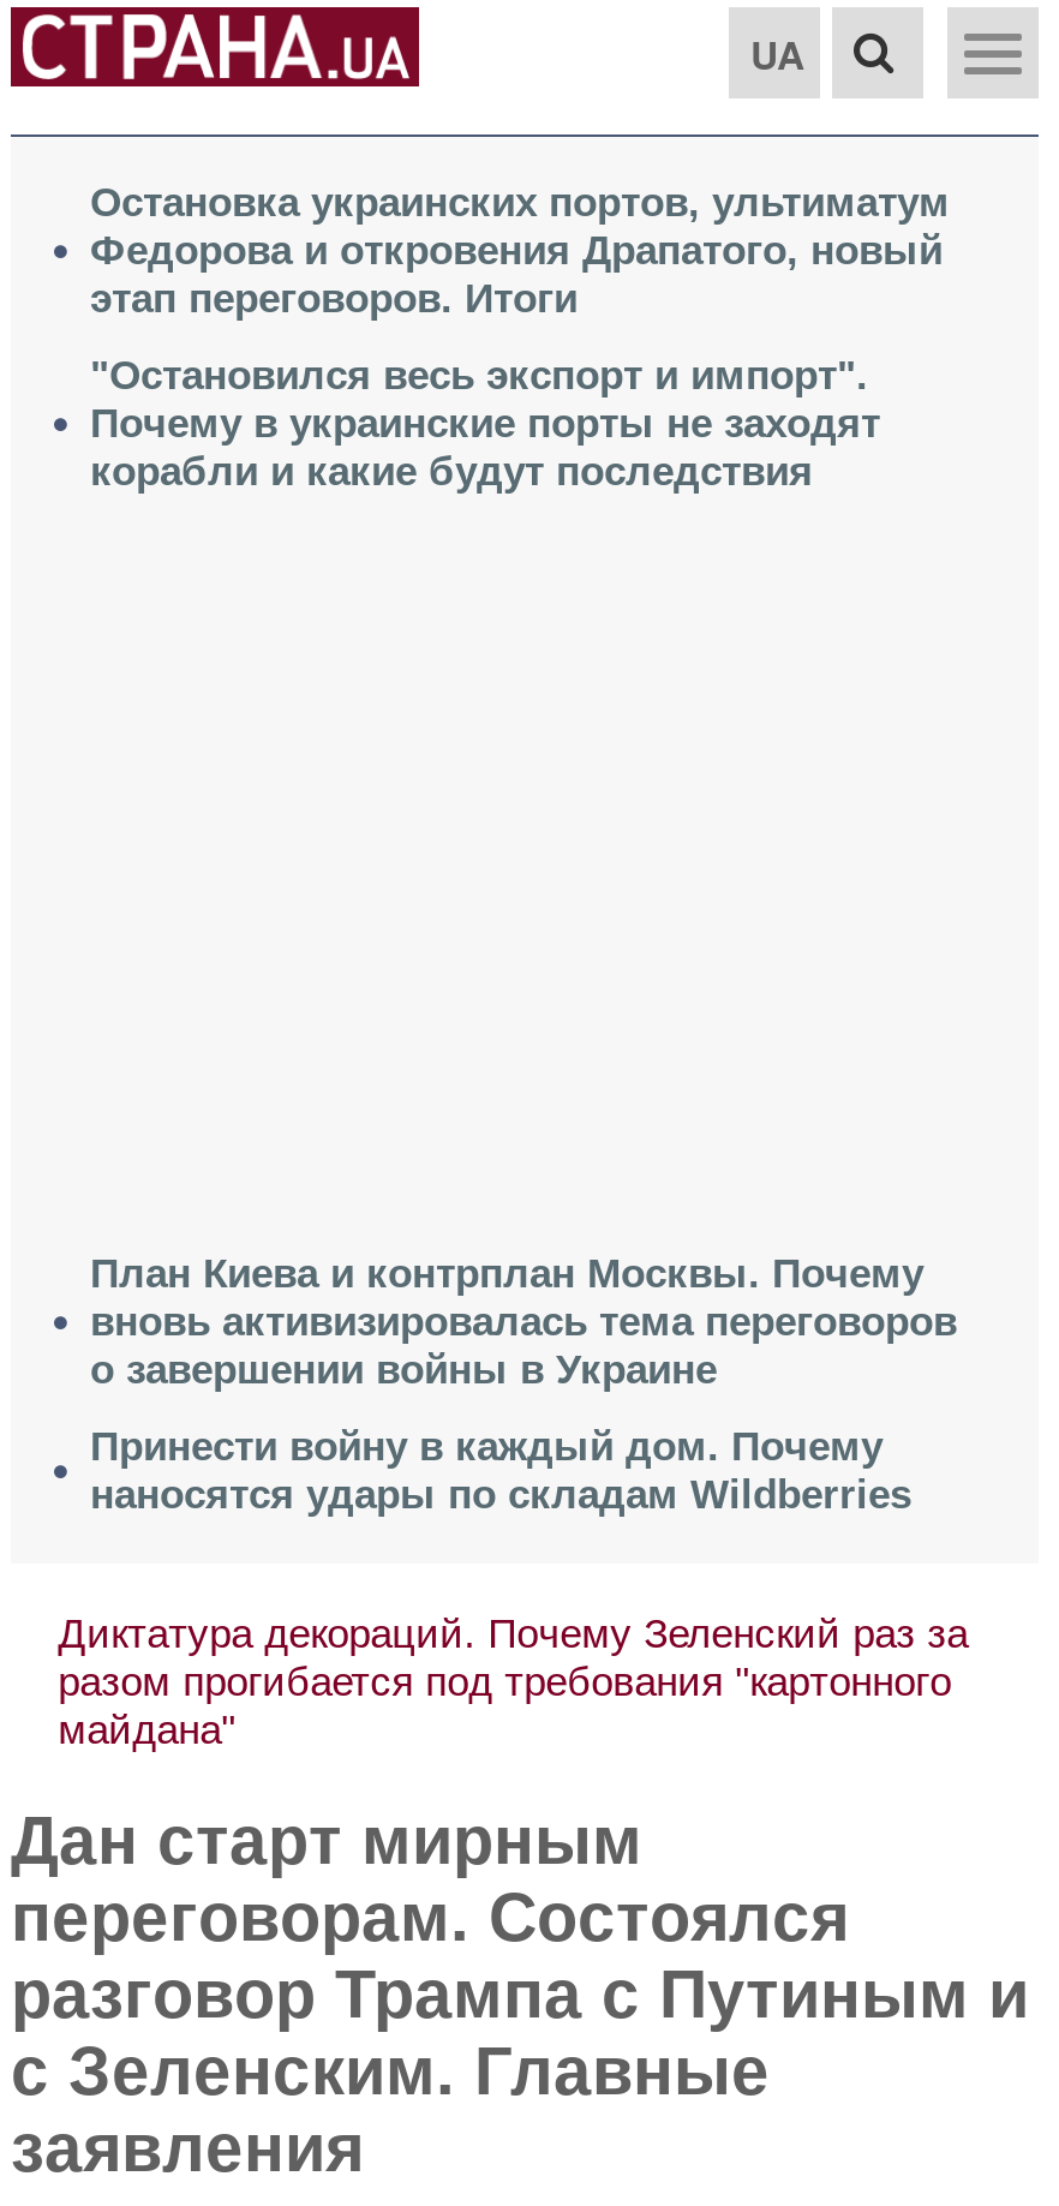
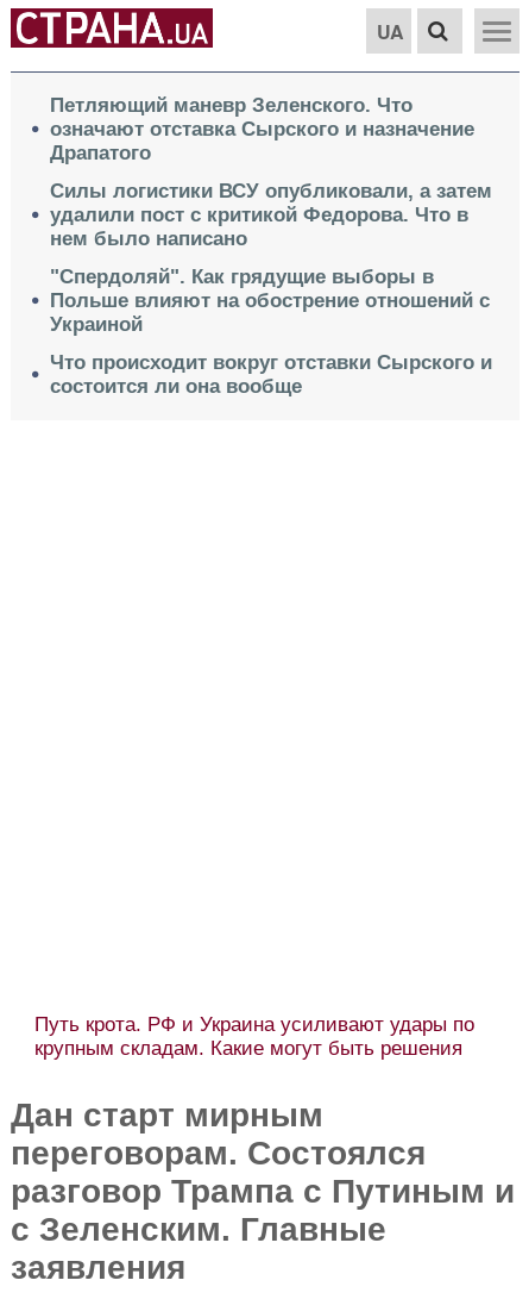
- Остановка украинских портов, ультиматум
- Федорова и откровения Драпатого, новый
- этап переговоров. Итоги
+ Петляющий маневр Зеленского. Что
+ означают отставка Сырского и назначение
+ Драпатого

- "Остановился весь экспорт и импорт".
- Почему в украинские порты не заходят
- корабли и какие будут последствия
+ Силы логистики ВСУ опубликовали, а затем
+ удалили пост с критикой Федорова. Что в
+ нем было написано

- План Киева и контрплан Москвы. Почему
- вновь активизировалась тема переговоров
- о завершении войны в Украине
+ "Спердоляй". Как грядущие выборы в
+ Польше влияют на обострение отношений с
+ Украиной

- Принести войну в каждый дом. Почему
- наносятся удары по складам Wildberries
+ Что происходит вокруг отставки Сырского и
+ состоится ли она вообще

- Диктатура декораций. Почему Зеленский раз за
- разом прогибается под требования "картонного
- майдана"
+ Путь крота. РФ и Украина усиливают удары по
+ крупным складам. Какие могут быть решения
